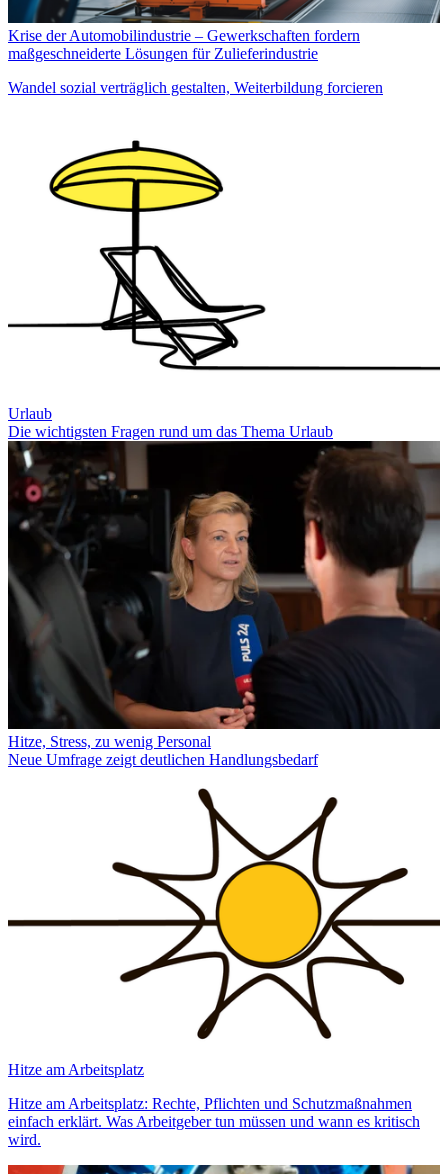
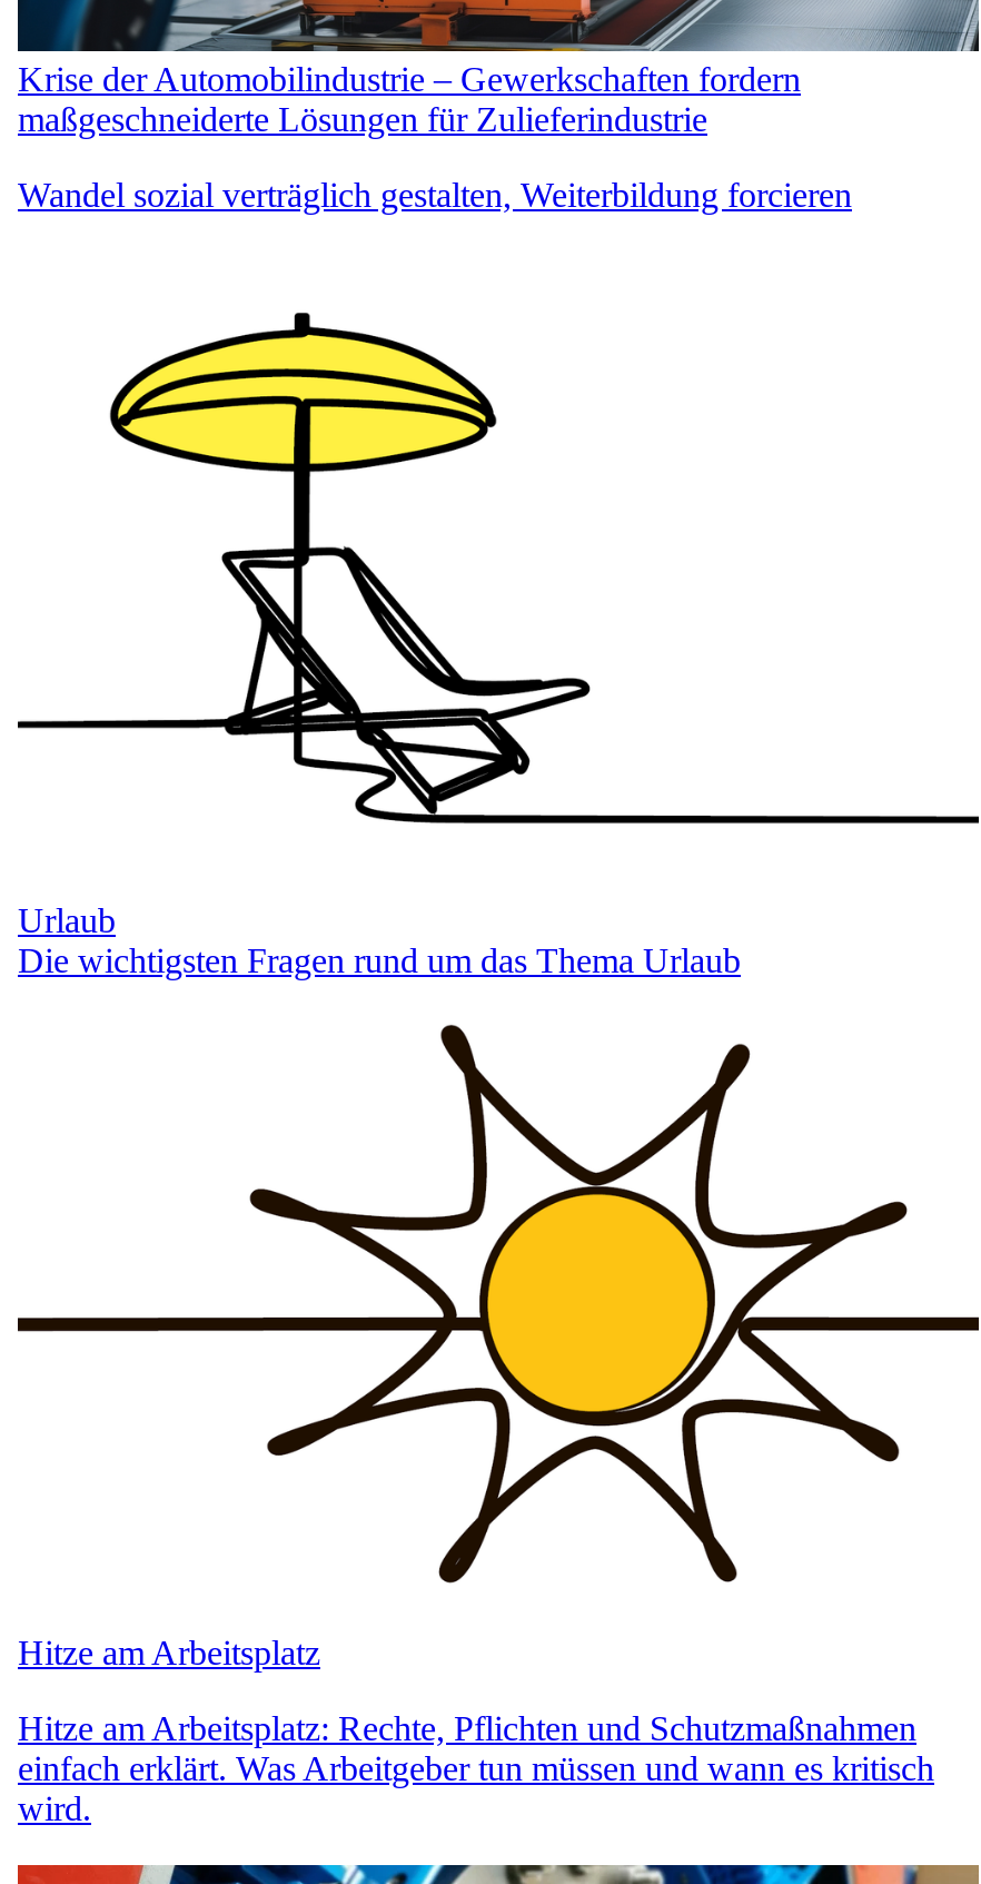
- [image]
- Hitze, Stress, zu wenig Personal
- Neue Umfrage zeigt deutlichen Handlungsbedarf
